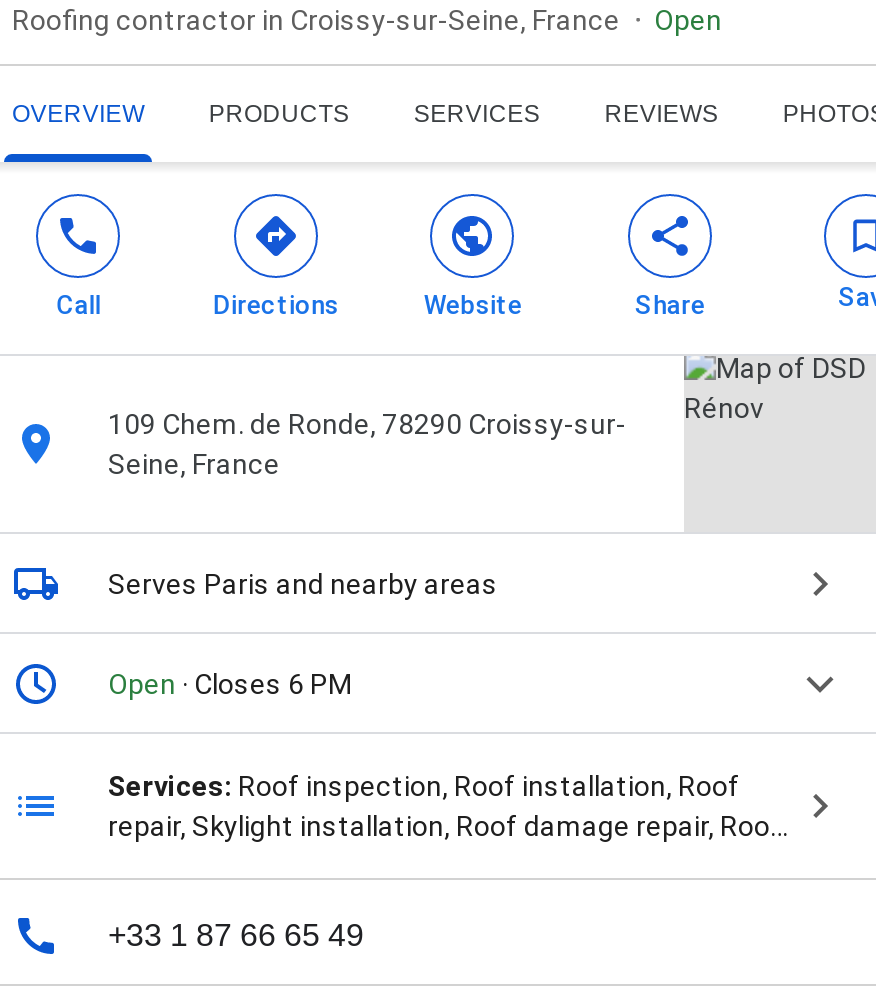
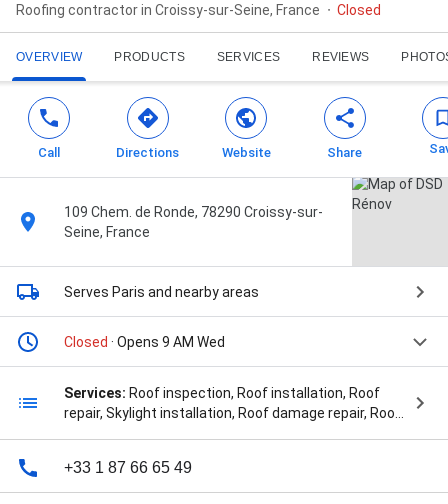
- Open
+ Closed

- Open · Closes 6 PM
+ Closed · Opens 9 AM Wed
